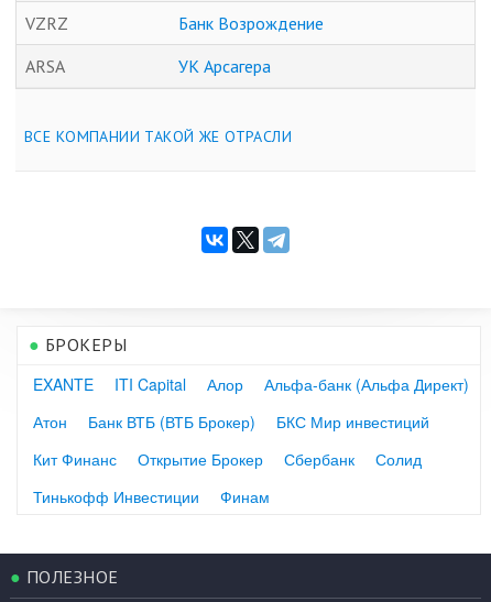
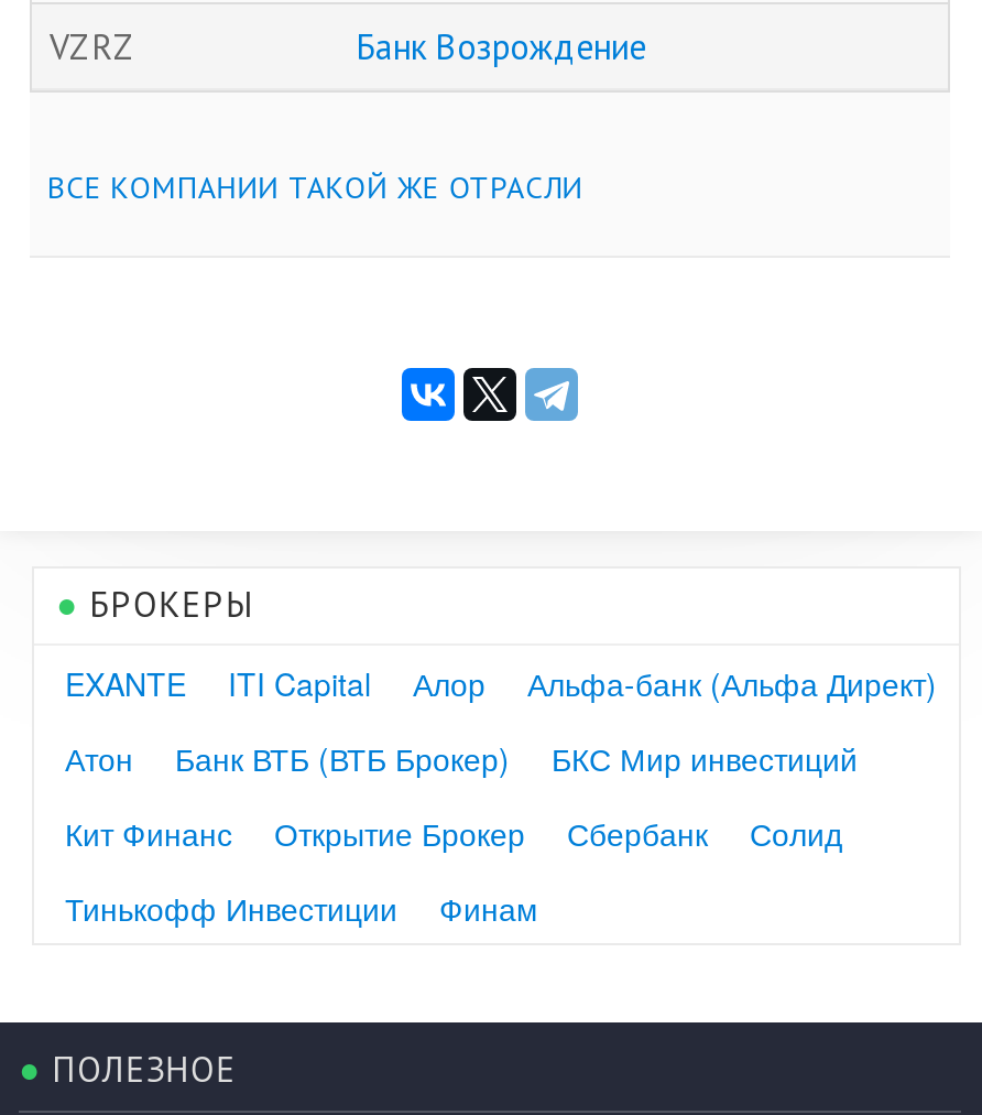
- ARSA
- УК Арсагера
